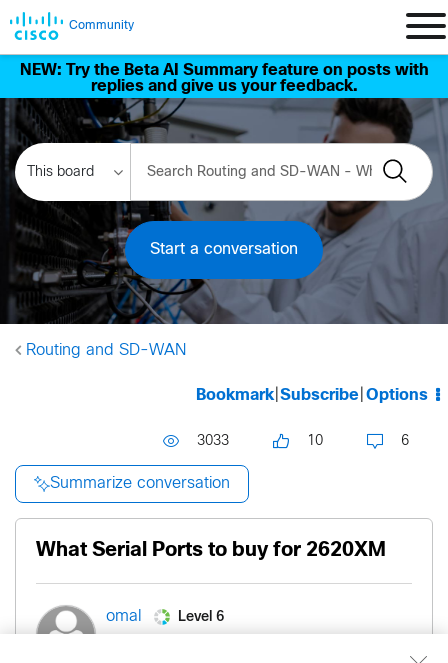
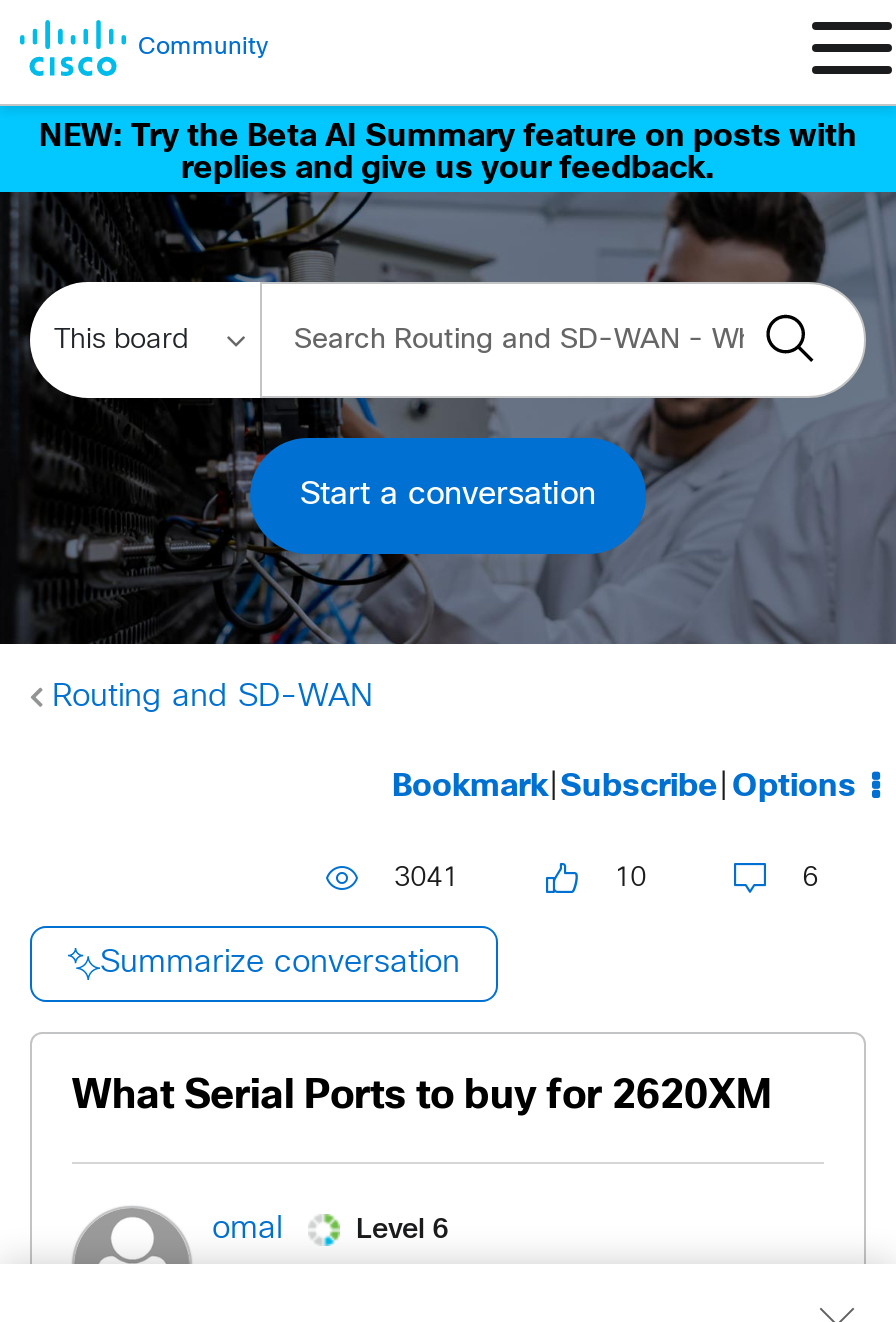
- 3033
+ 3041
